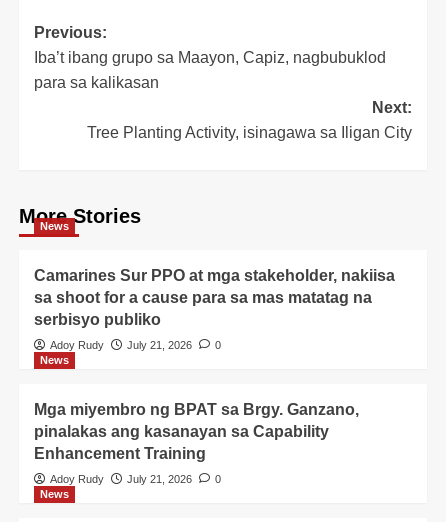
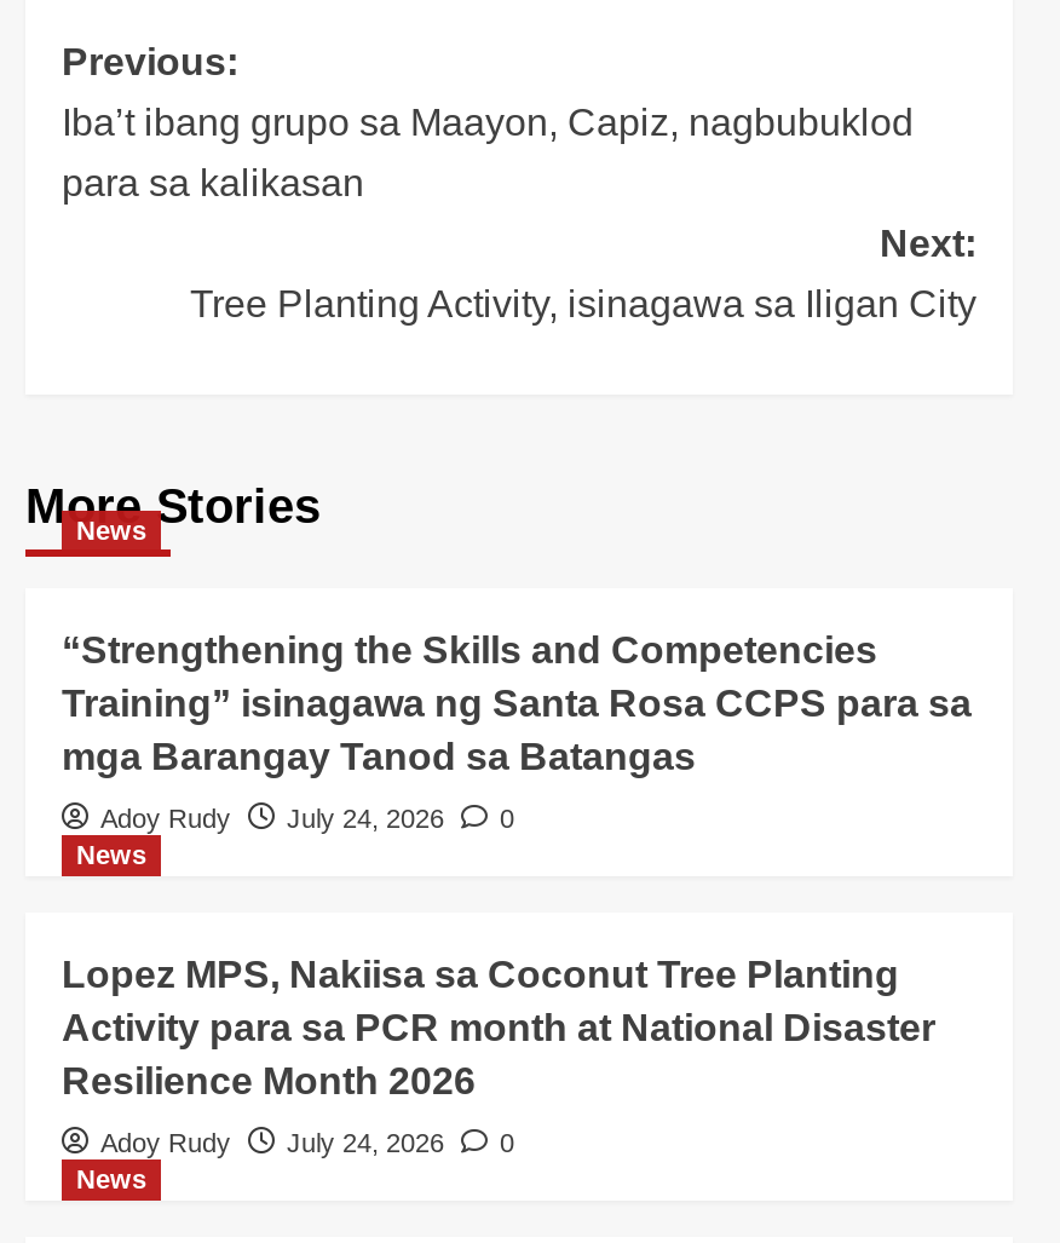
- Camarines Sur PPO at mga stakeholder, nakiisa
- sa shoot for a cause para sa mas matatag na
- serbisyo publiko
+ “Strengthening the Skills and Competencies
+ Training” isinagawa ng Santa Rosa CCPS para sa
+ mga Barangay Tanod sa Batangas

- Adoy Rudy July 21, 2026 0
+ Adoy Rudy July 24, 2026 0

- Mga miyembro ng BPAT sa Brgy. Ganzano,
- pinalakas ang kasanayan sa Capability
- Enhancement Training
+ Lopez MPS, Nakiisa sa Coconut Tree Planting
+ Activity para sa PCR month at National Disaster
+ Resilience Month 2026

- Adoy Rudy July 21, 2026 0
+ Adoy Rudy July 24, 2026 0
